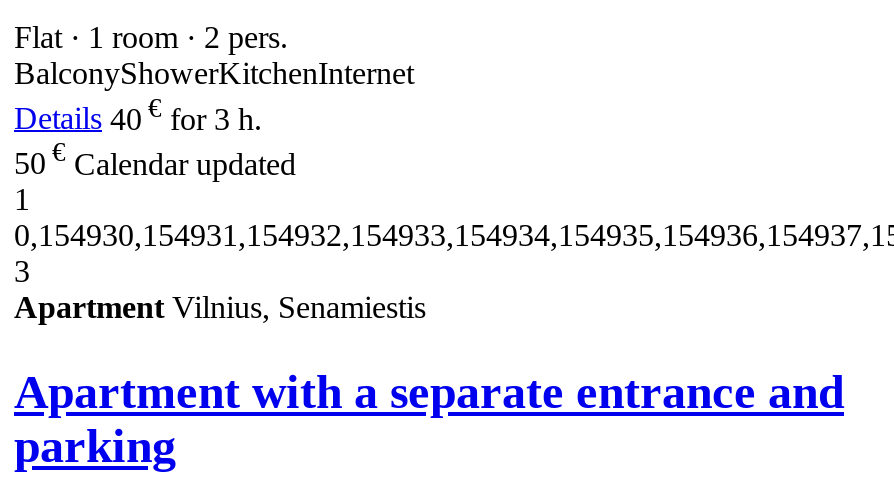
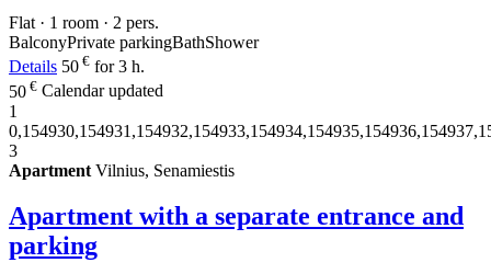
- BalconyShowerKitchenInternet
- Details 40€ for 3 h.
+ BalconyPrivate parkingBathShower
+ Details 50€ for 3 h.
